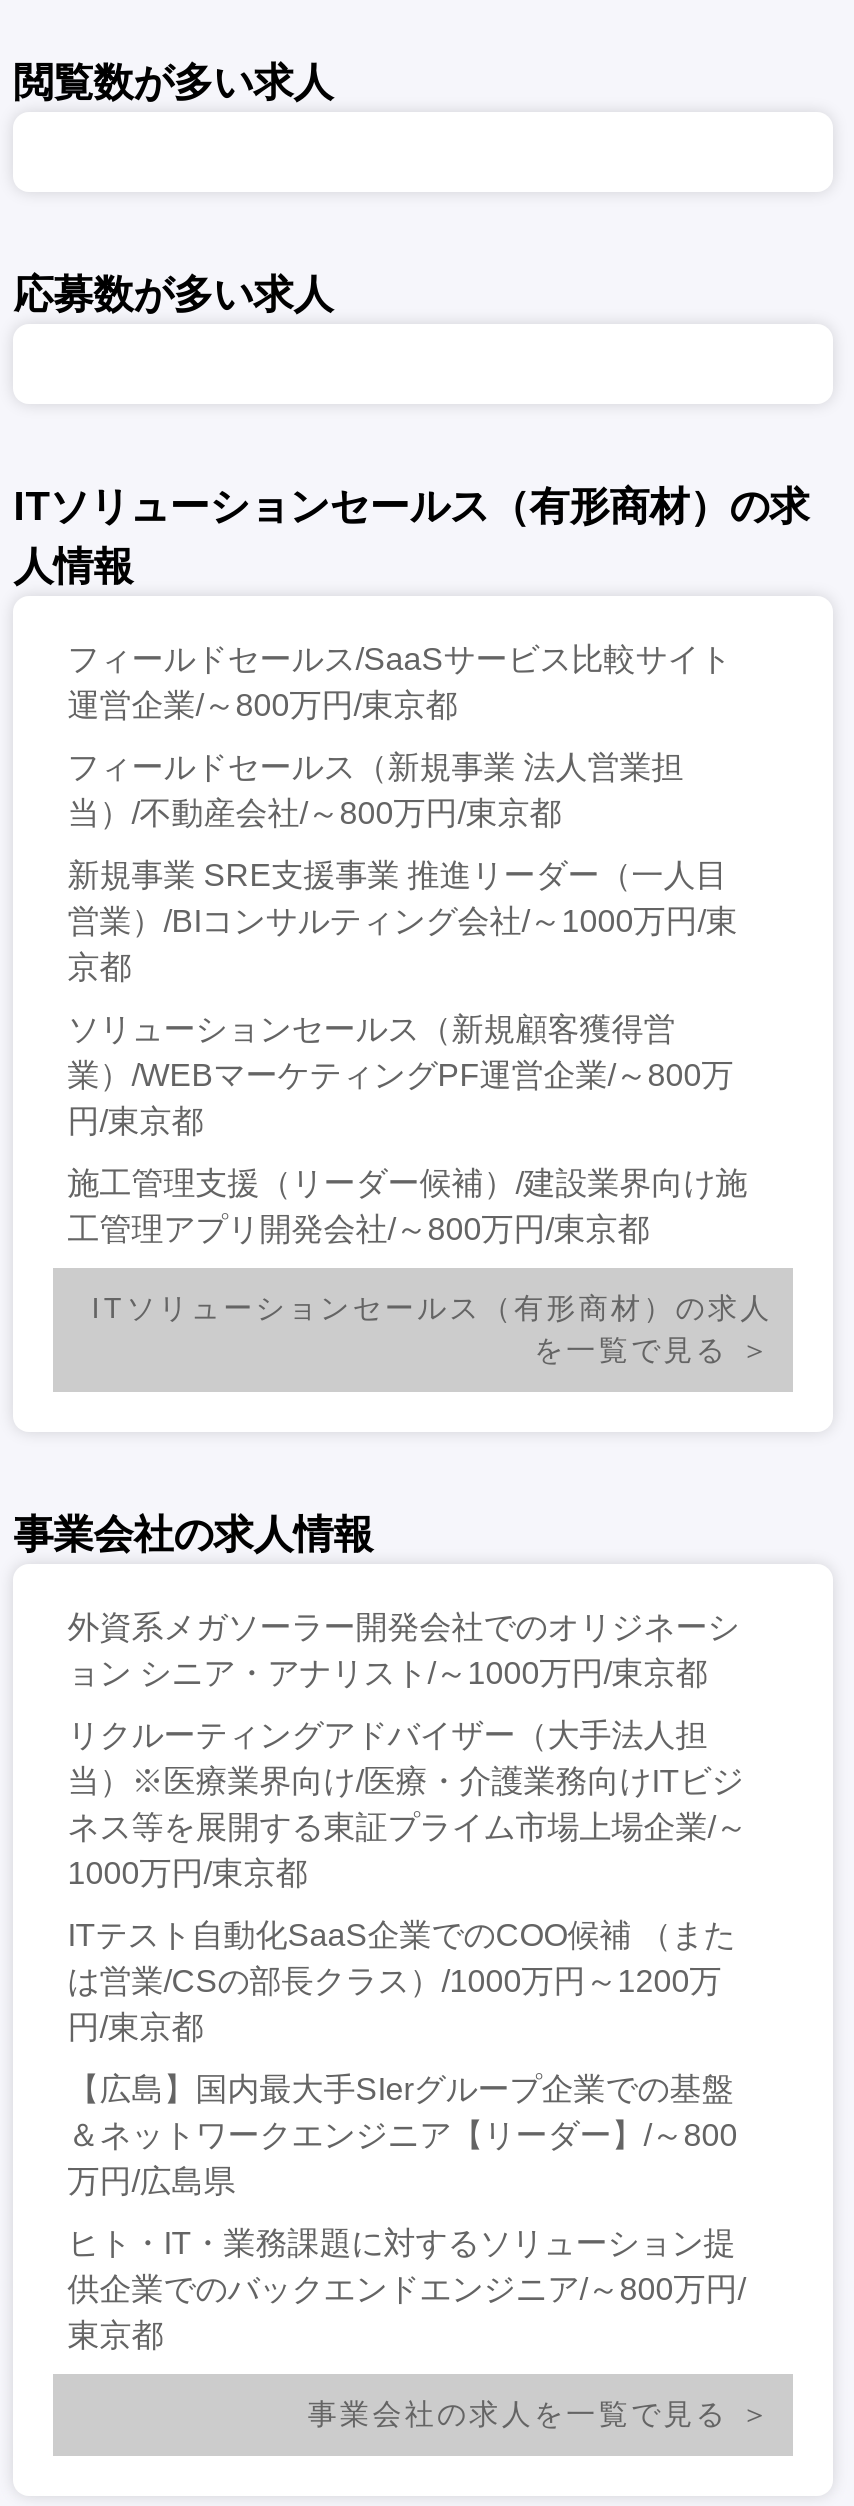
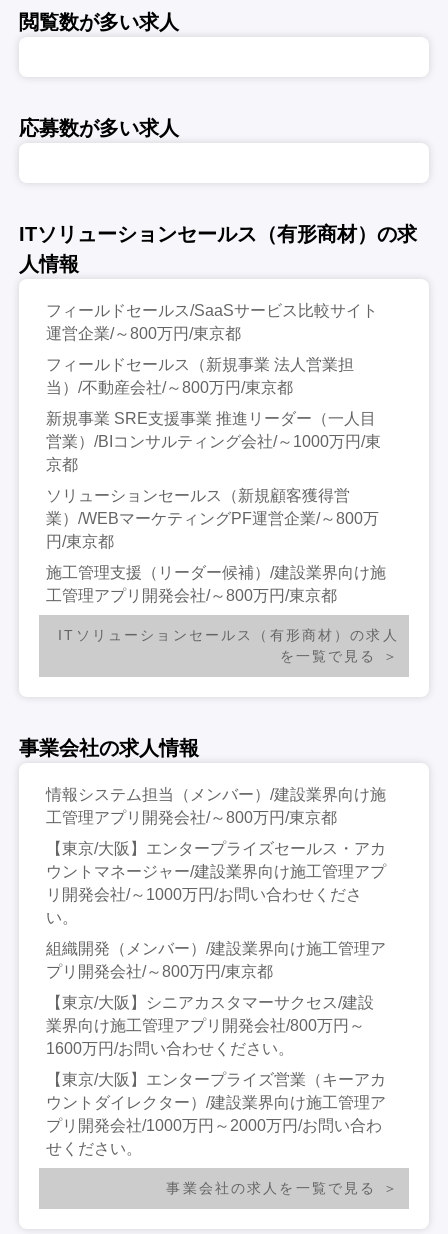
- 外資系メガソーラー開発会社でのオリジネーシ
- ョン シニア・アナリスト/～1000万円/東京都
+ 情報システム担当（メンバー）/建設業界向け施
+ 工管理アプリ開発会社/～800万円/東京都

- リクルーティングアドバイザー（大手法人担
- 当）※医療業界向け/医療・介護業務向けITビジ
- ネス等を展開する東証プライム市場上場企業/～
- 1000万円/東京都
+ 【東京/大阪】エンタープライズセールス・アカ
+ ウントマネージャー/建設業界向け施工管理アプ
+ リ開発会社/～1000万円/お問い合わせくださ
+ い。

- ITテスト自動化SaaS企業でのCOO候補 （また
- は営業/CSの部長クラス）/1000万円～1200万
- 円/東京都
+ 組織開発（メンバー）/建設業界向け施工管理ア
+ プリ開発会社/～800万円/東京都

- 【広島】国内最大手SIerグループ企業での基盤
- ＆ネットワークエンジニア【リーダー】/～800
- 万円/広島県
+ 【東京/大阪】シニアカスタマーサクセス/建設
+ 業界向け施工管理アプリ開発会社/800万円～
+ 1600万円/お問い合わせください。

- ヒト・IT・業務課題に対するソリューション提
- 供企業でのバックエンドエンジニア/～800万円/
- 東京都
+ 【東京/大阪】エンタープライズ営業（キーアカ
+ ウントダイレクター）/建設業界向け施工管理ア
+ プリ開発会社/1000万円～2000万円/お問い合わ
+ せください。
